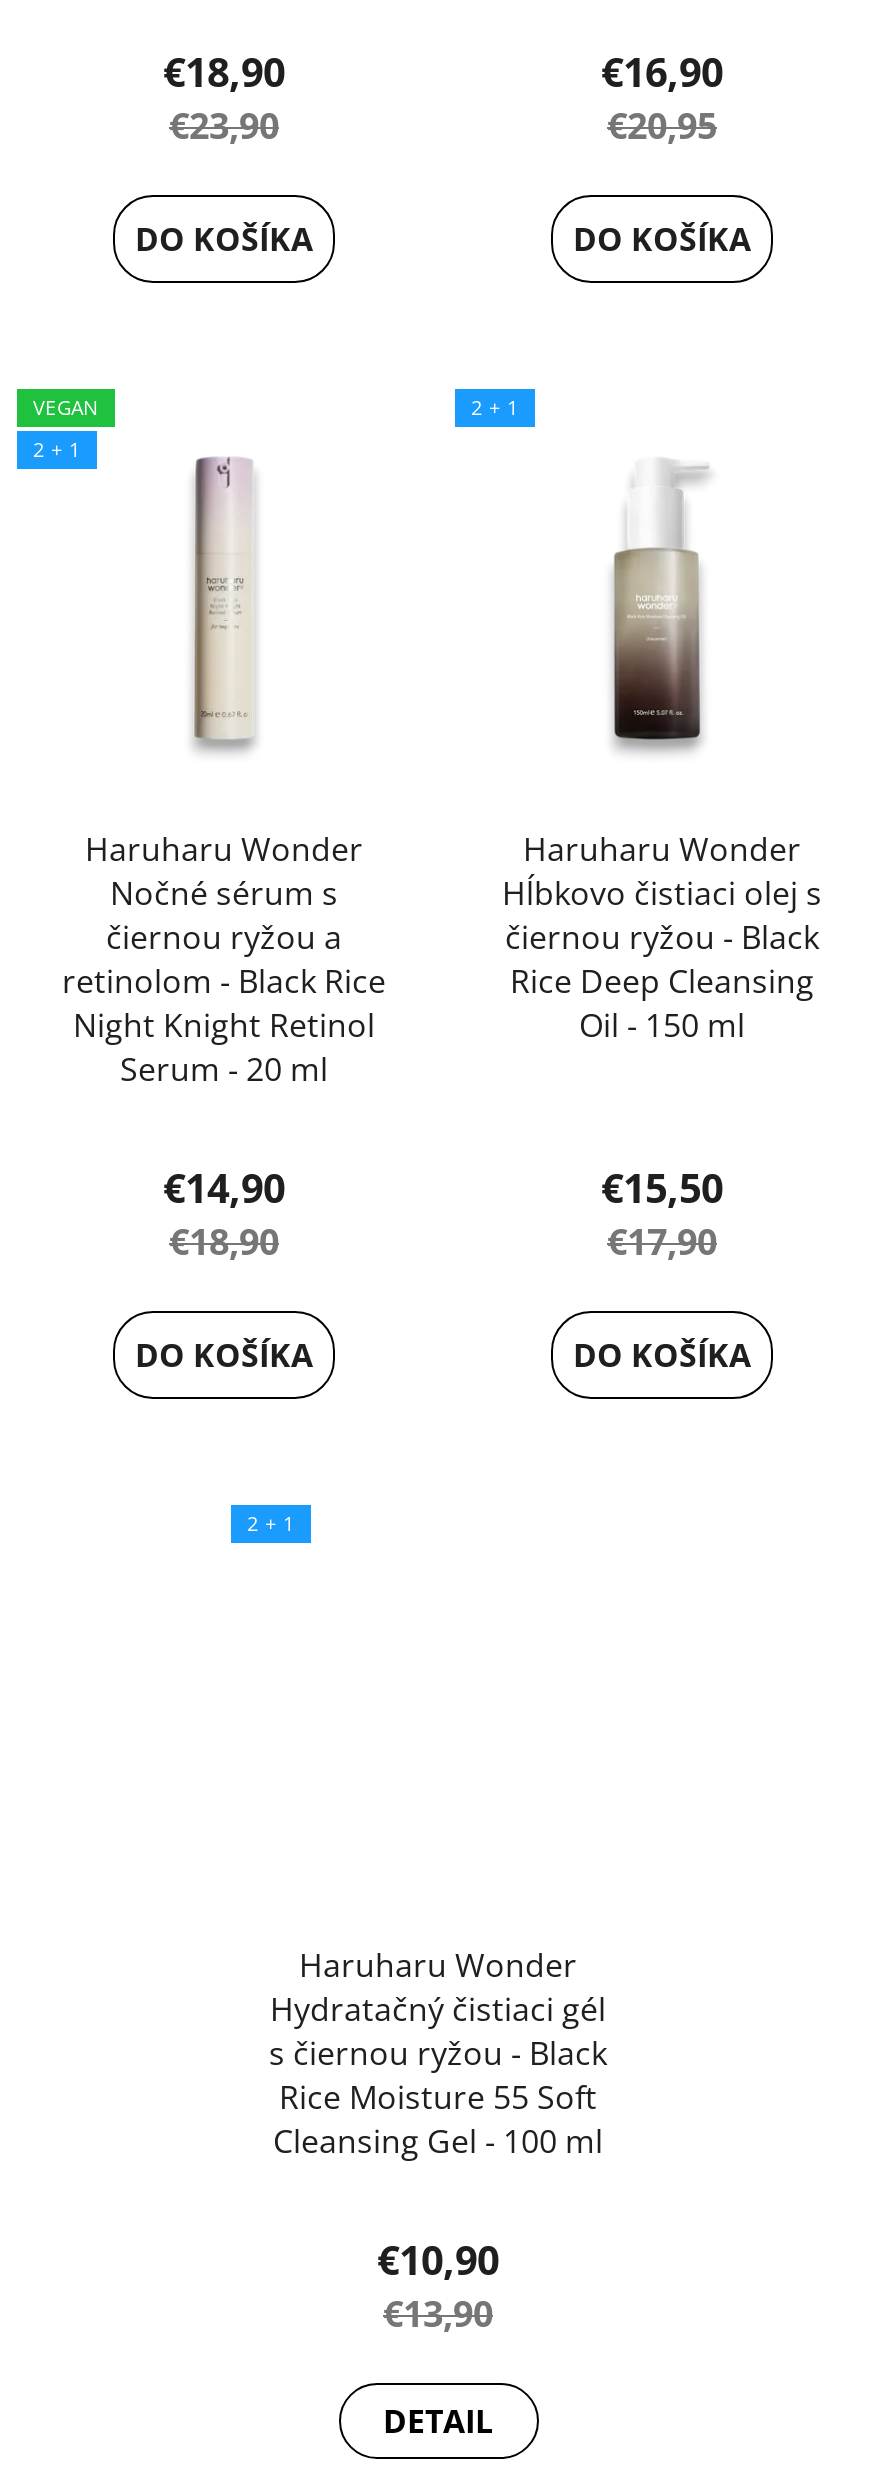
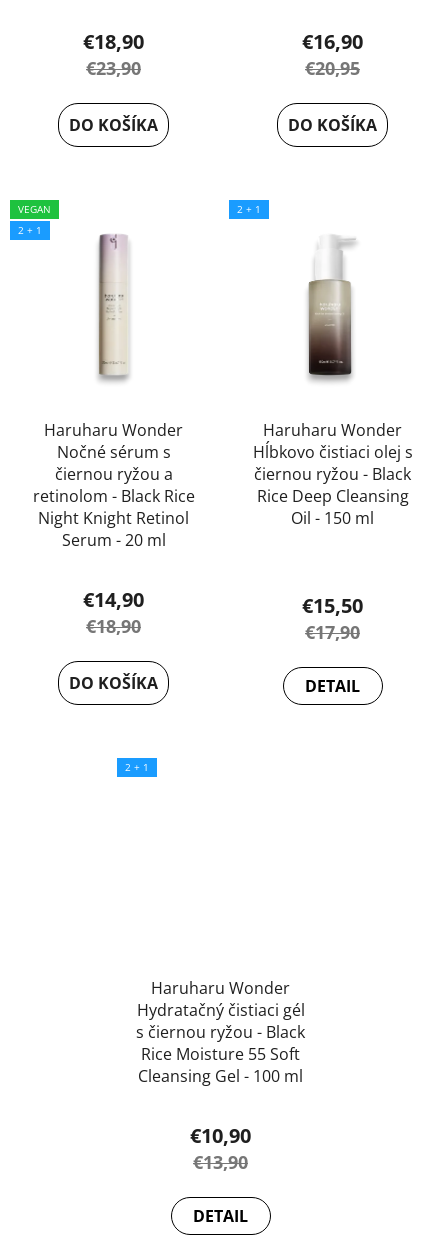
- DO KOŠÍKA
+ DETAIL
